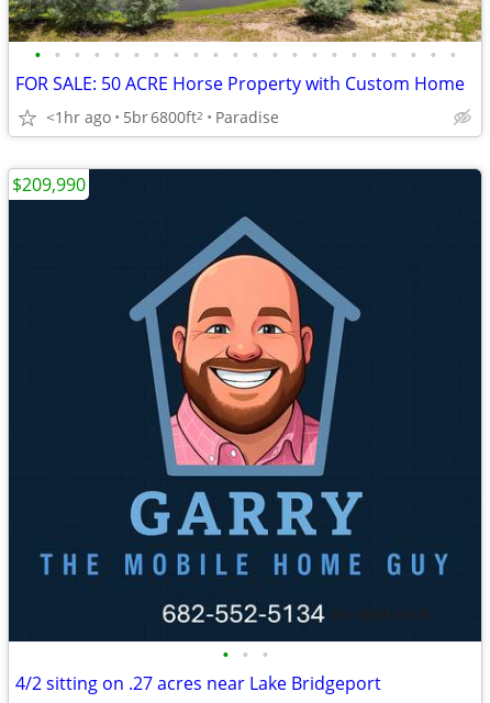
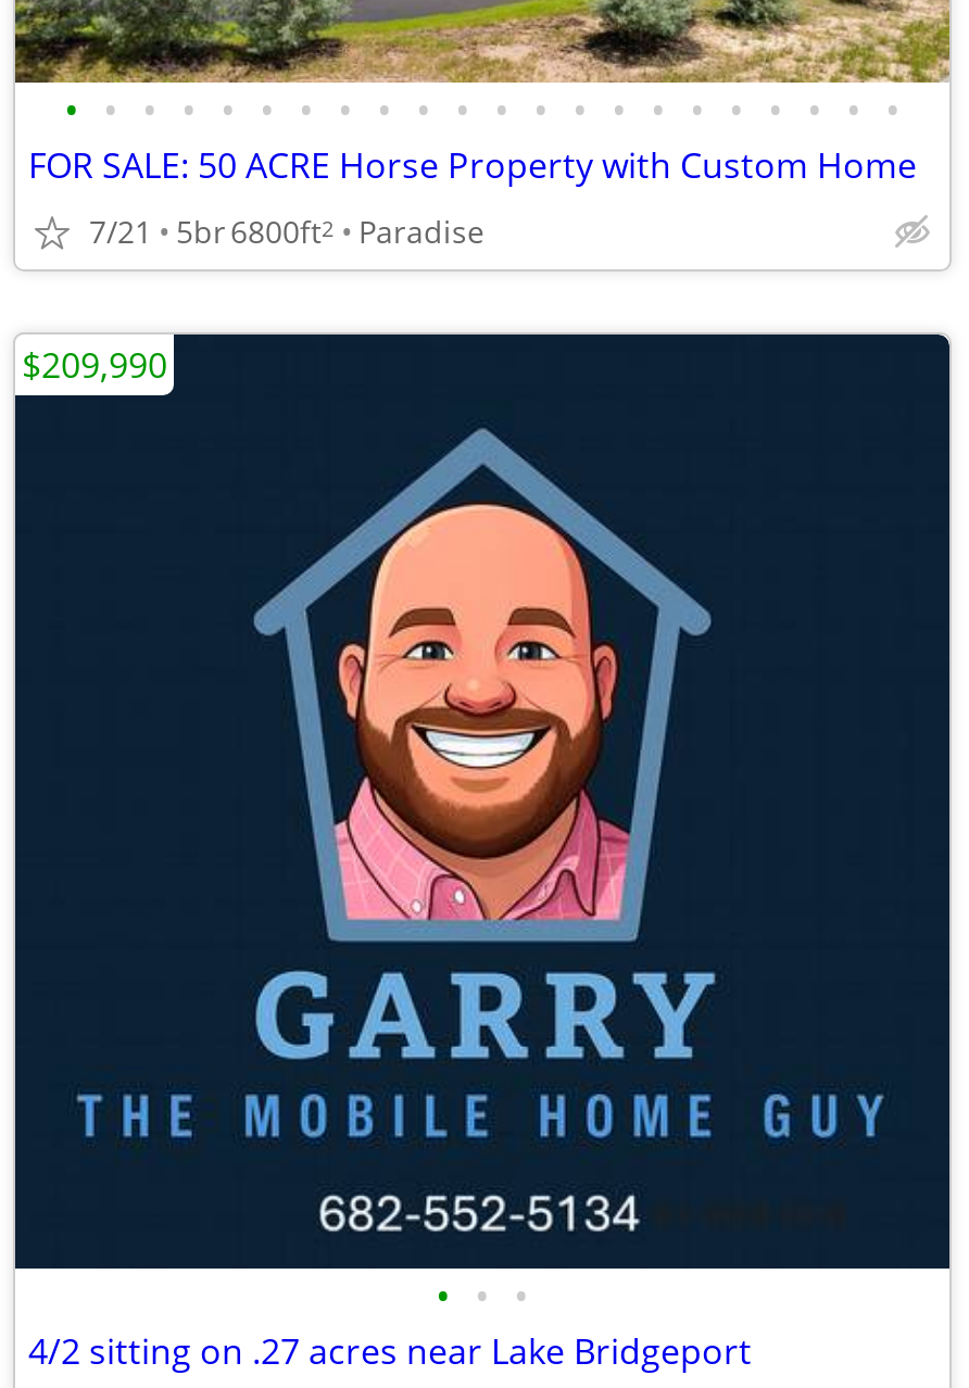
- <1hr ago 5br 6800ft2 Paradise
+ 7/21 5br 6800ft2 Paradise
